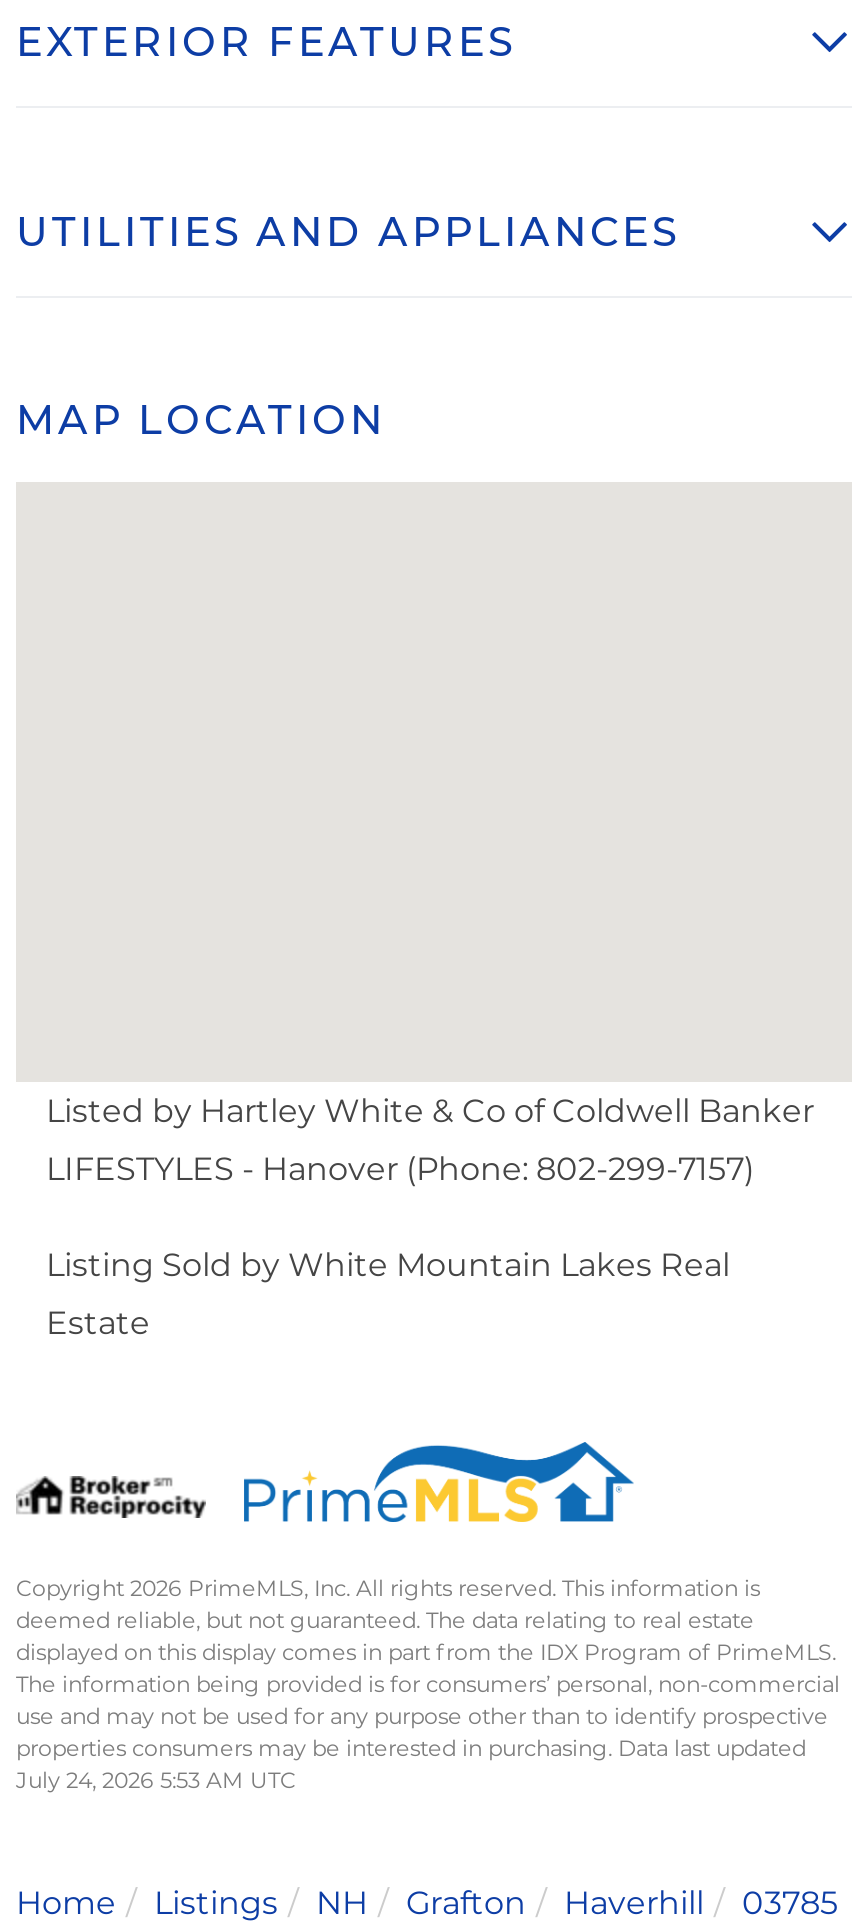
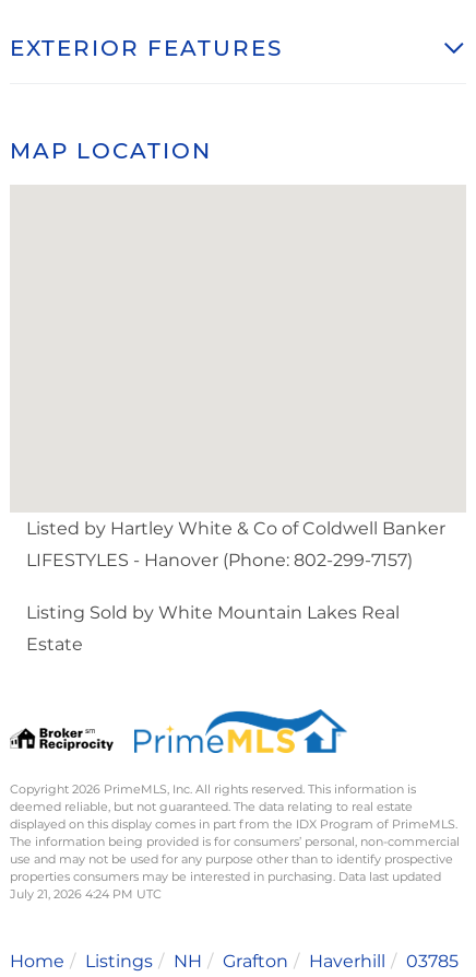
- UTILITIES AND APPLIANCES

- July 24, 2026 5:53 AM UTC
+ July 21, 2026 4:24 PM UTC
